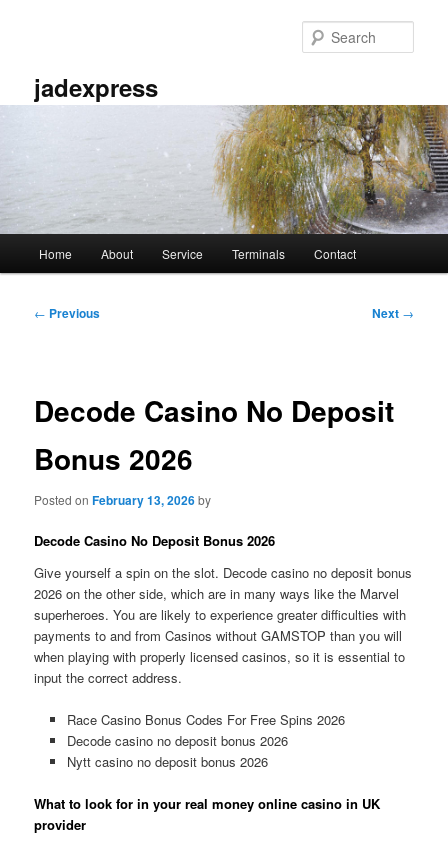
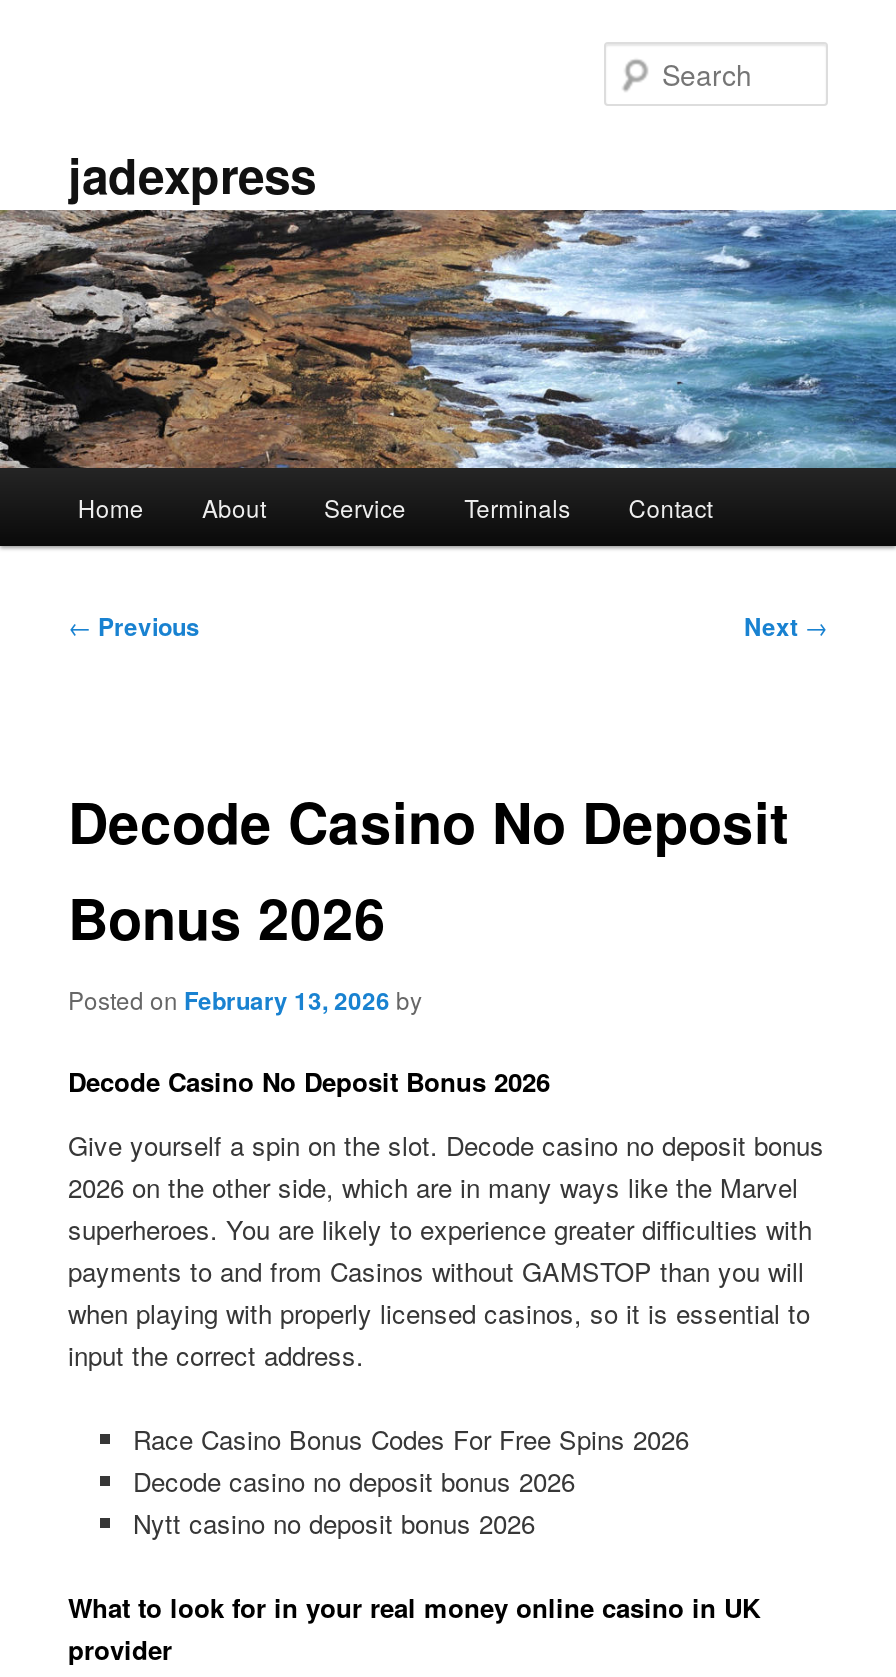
- [image]
+ [image]
